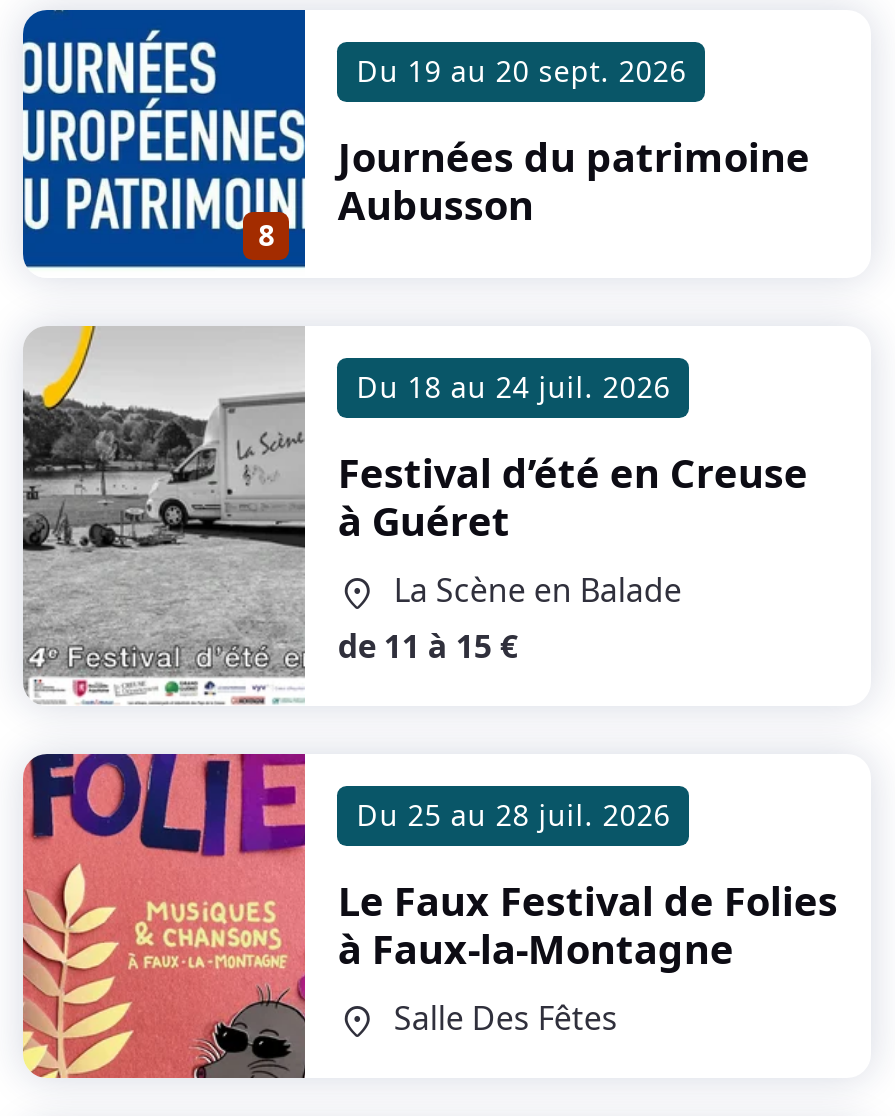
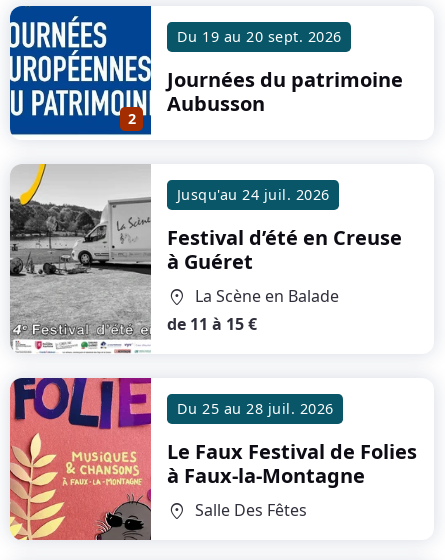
- 8
+ 2

- Du 18 au 24 juil. 2026
+ Jusqu'au 24 juil. 2026
